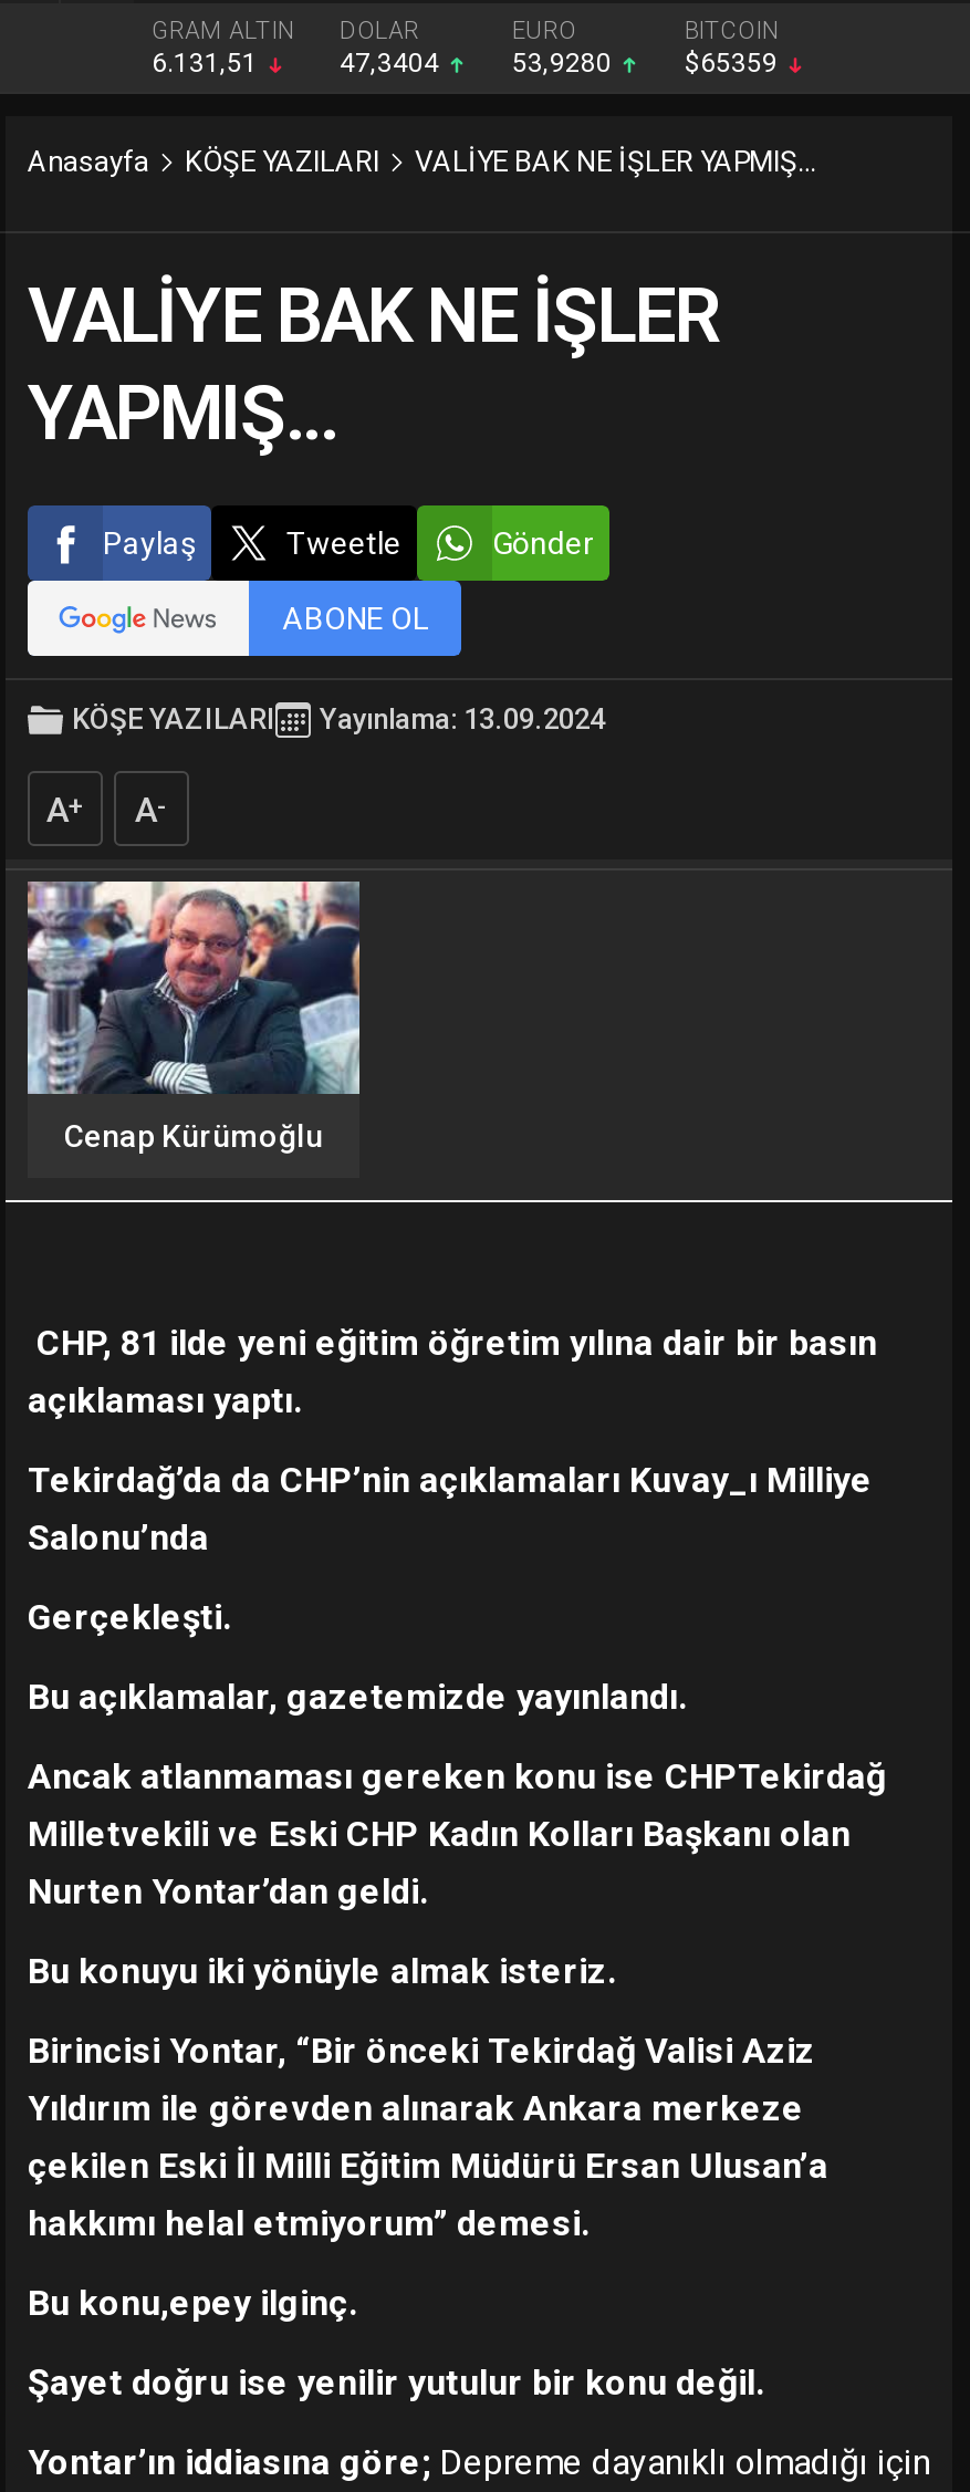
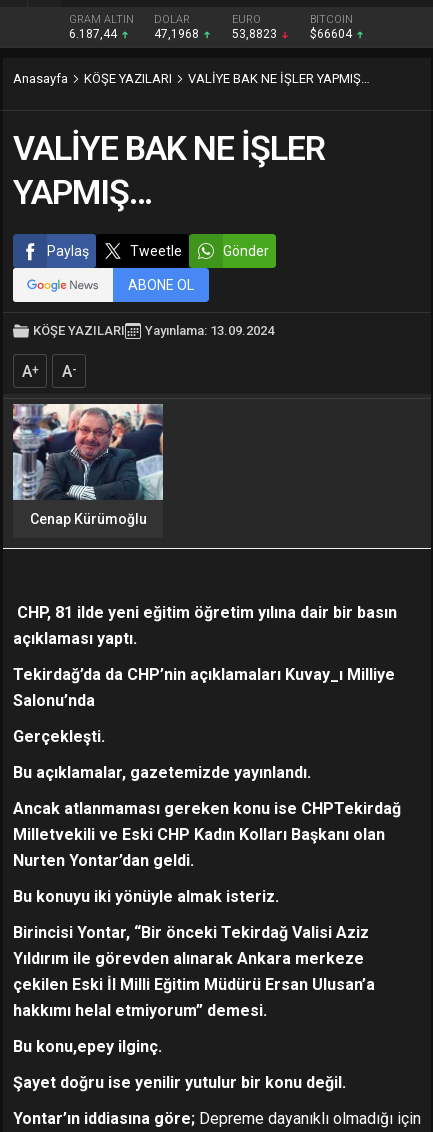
- 6.131,51
+ 6.187,44

- 47,3404
+ 47,1968

- 53,9280
+ 53,8823

- $65359
+ $66604
